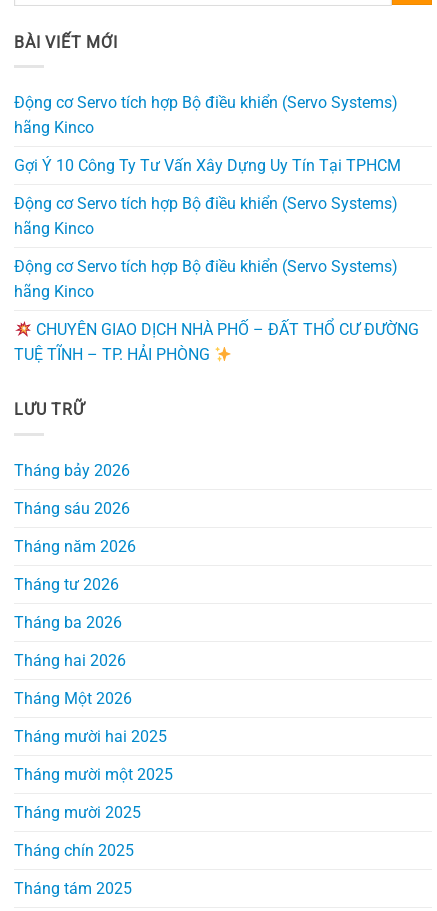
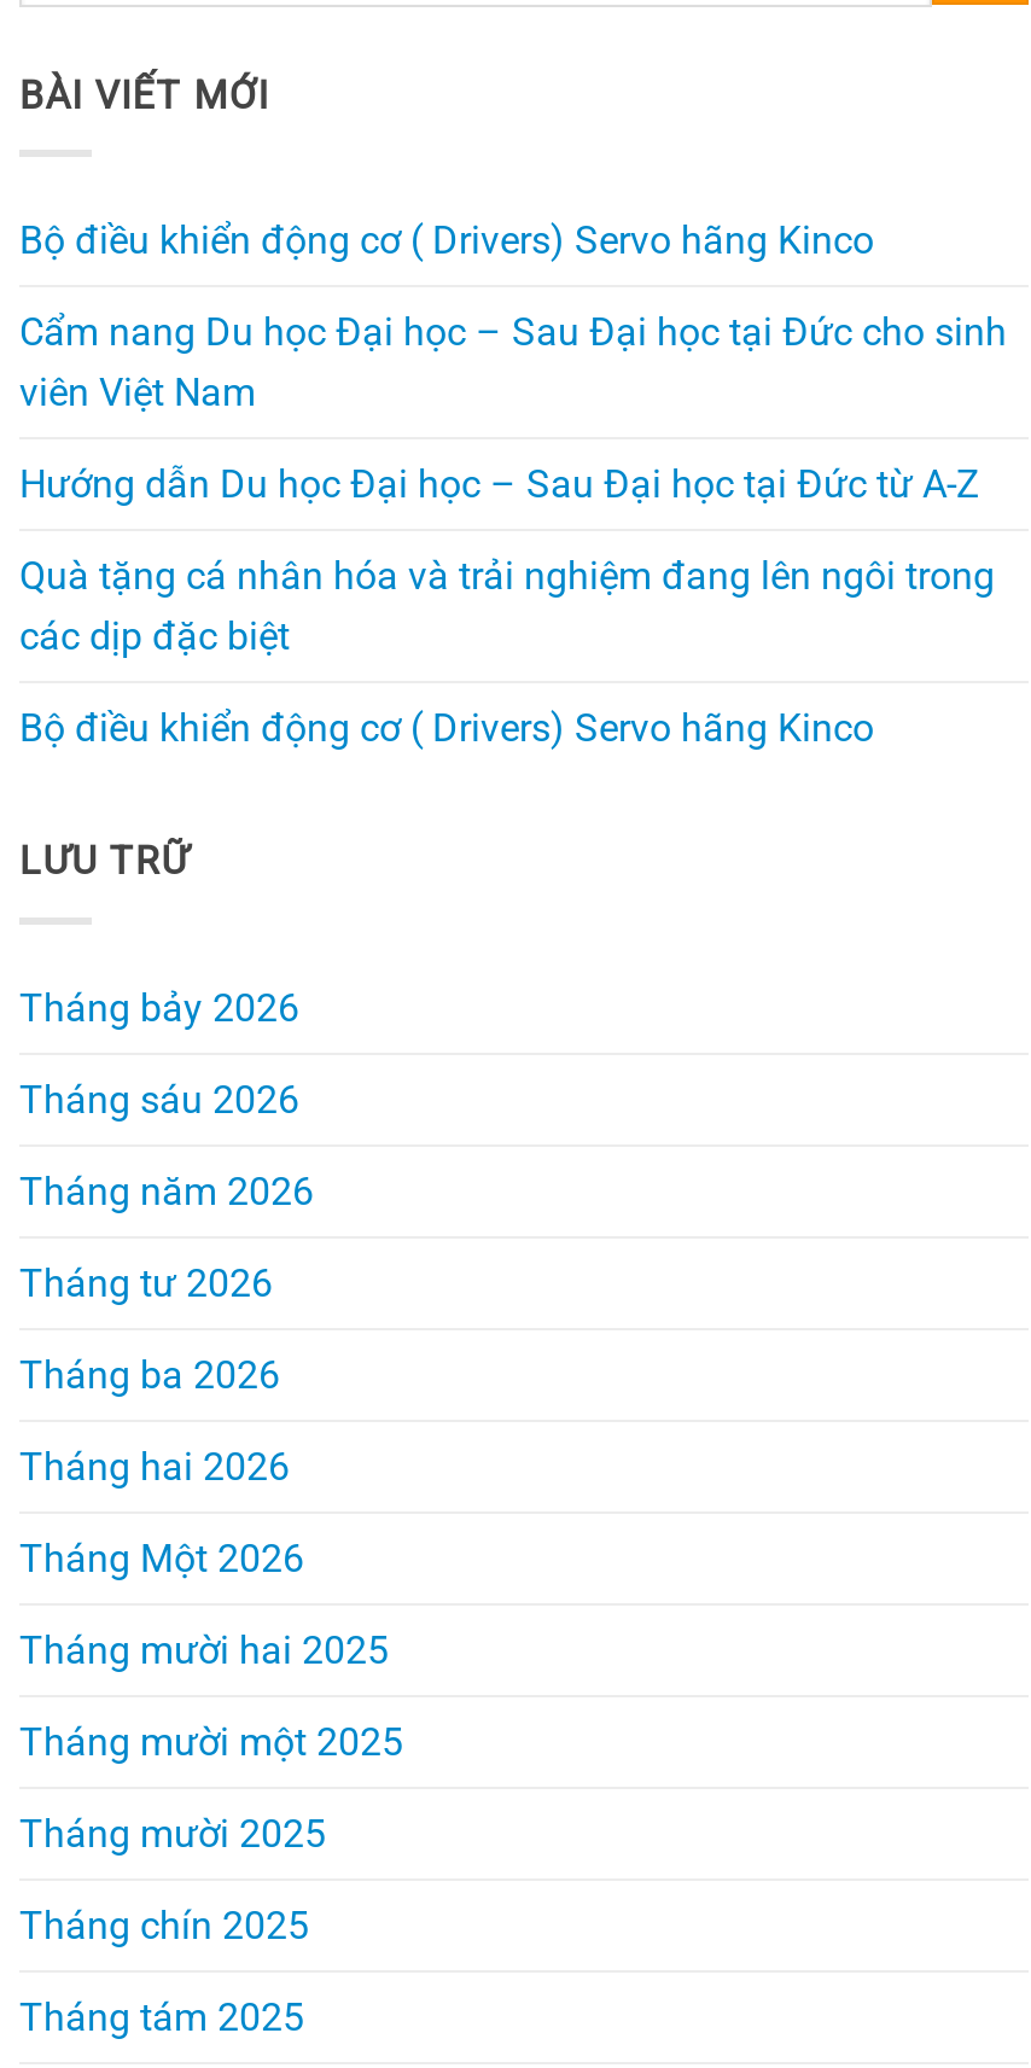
- Động cơ Servo tích hợp Bộ điều khiển (Servo Systems)
- hãng Kinco
+ Bộ điều khiển động cơ ( Drivers) Servo hãng Kinco

- Gợi Ý 10 Công Ty Tư Vấn Xây Dựng Uy Tín Tại TPHCM
+ Cẩm nang Du học Đại học – Sau Đại học tại Đức cho sinh
+ viên Việt Nam

- Động cơ Servo tích hợp Bộ điều khiển (Servo Systems)
- hãng Kinco
+ Hướng dẫn Du học Đại học – Sau Đại học tại Đức từ A-Z

- Động cơ Servo tích hợp Bộ điều khiển (Servo Systems)
- hãng Kinco
+ Quà tặng cá nhân hóa và trải nghiệm đang lên ngôi trong
+ các dịp đặc biệt

- CHUYÊN GIAO DỊCH NHÀ PHỐ – ĐẤT THỔ CƯ ĐƯỜNG
- TUỆ TĨNH – TP. HẢI PHÒNG
+ Bộ điều khiển động cơ ( Drivers) Servo hãng Kinco
